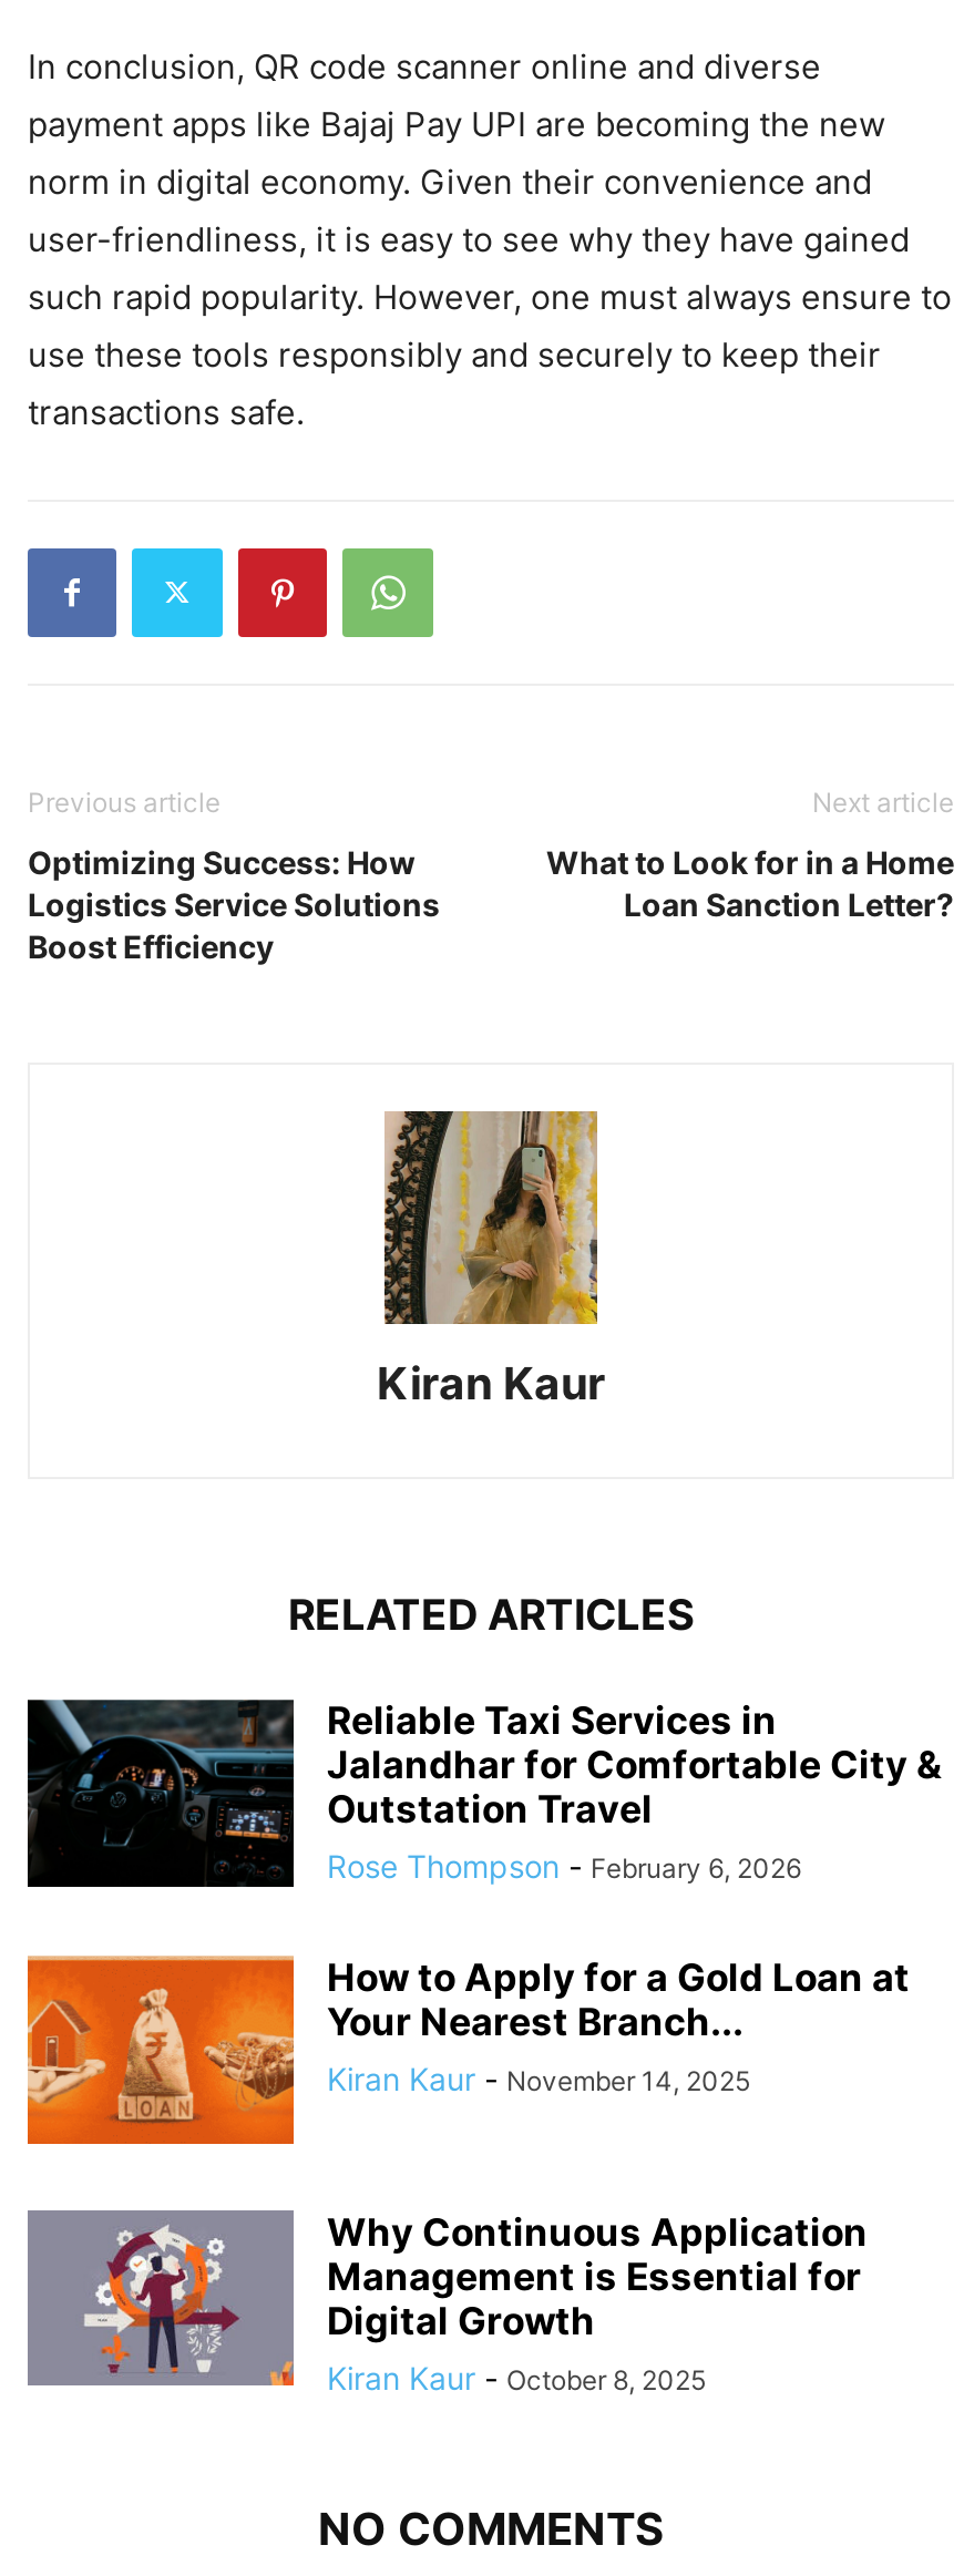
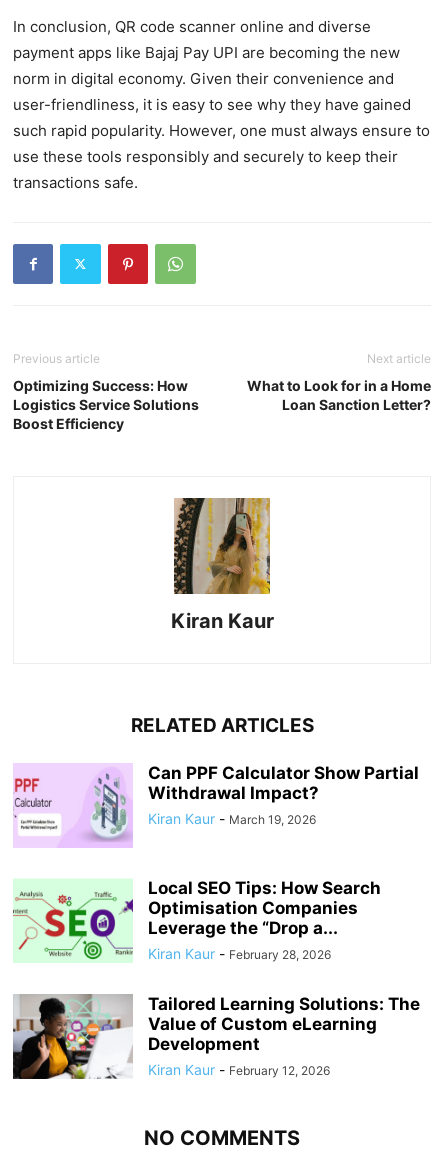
- [image]
- Reliable Taxi Services in
- Jalandhar for Comfortable City &
- Outstation Travel
- Rose Thompson - February 6, 2026
+ [image]
+ Can PPF Calculator Show Partial
+ Withdrawal Impact?
+ Kiran Kaur - March 19, 2026

- [image]
- How to Apply for a Gold Loan at
- Your Nearest Branch...
- Kiran Kaur - November 14, 2025
+ [image]
+ Local SEO Tips: How Search
+ Optimisation Companies
+ Leverage the “Drop a...
+ Kiran Kaur - February 28, 2026

- [image]
- Why Continuous Application
- Management is Essential for
- Digital Growth
- Kiran Kaur - October 8, 2025
+ [image]
+ Tailored Learning Solutions: The
+ Value of Custom eLearning
+ Development
+ Kiran Kaur - February 12, 2026
